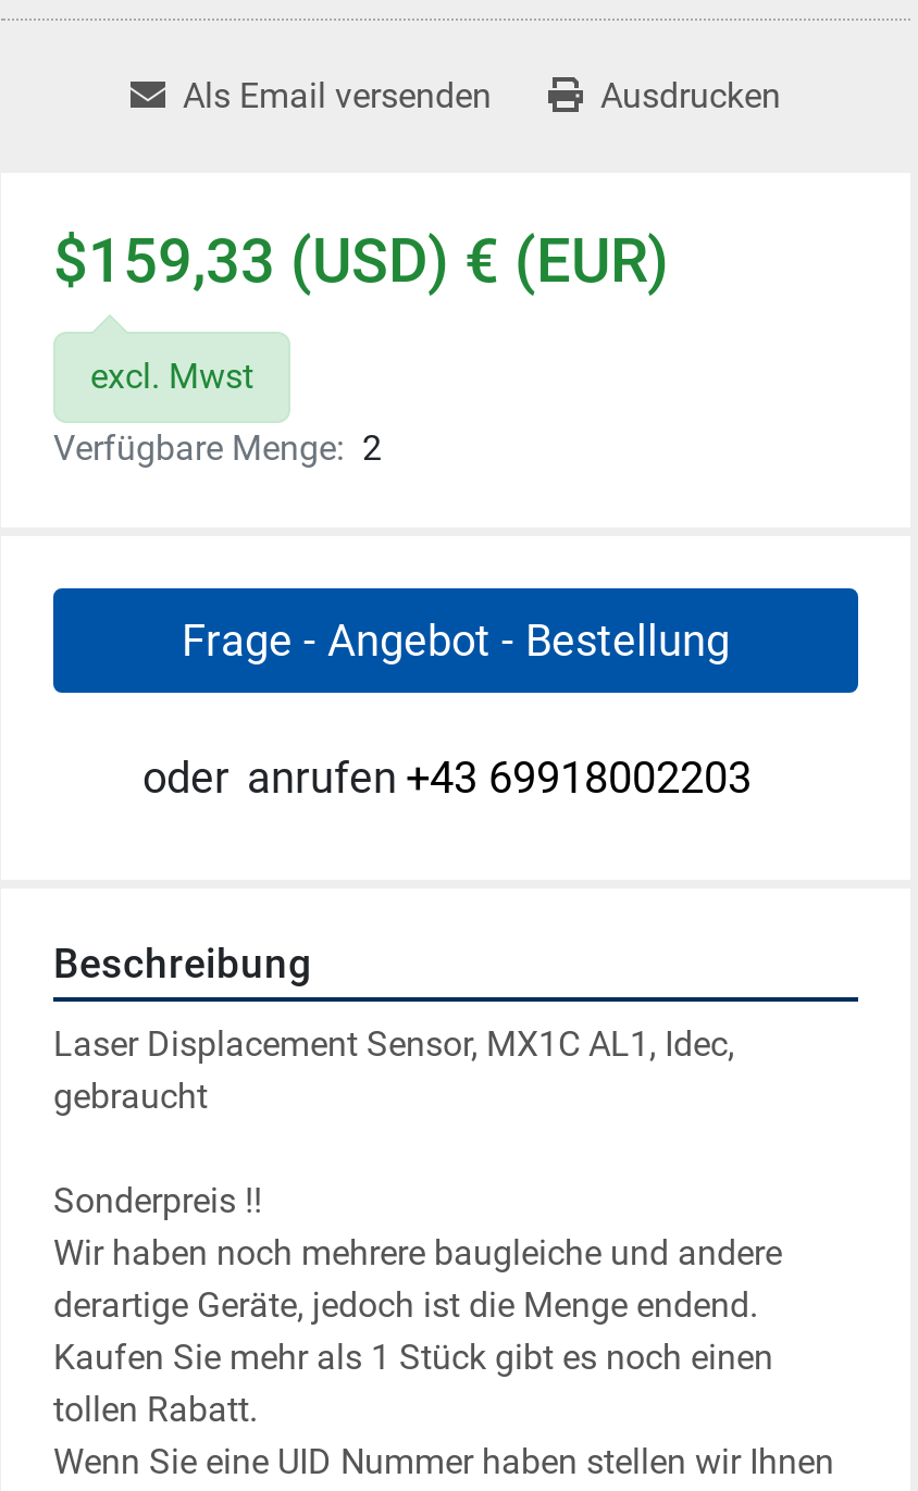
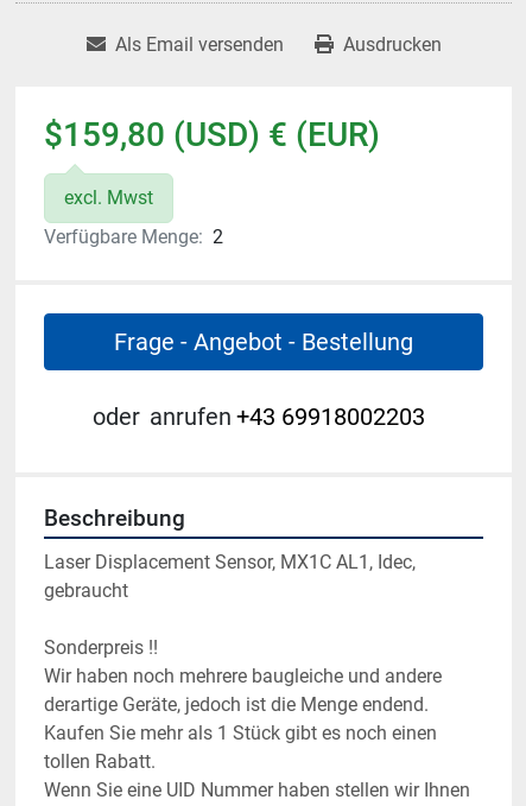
- $159,33 (USD) € (EUR)
+ $159,80 (USD) € (EUR)
